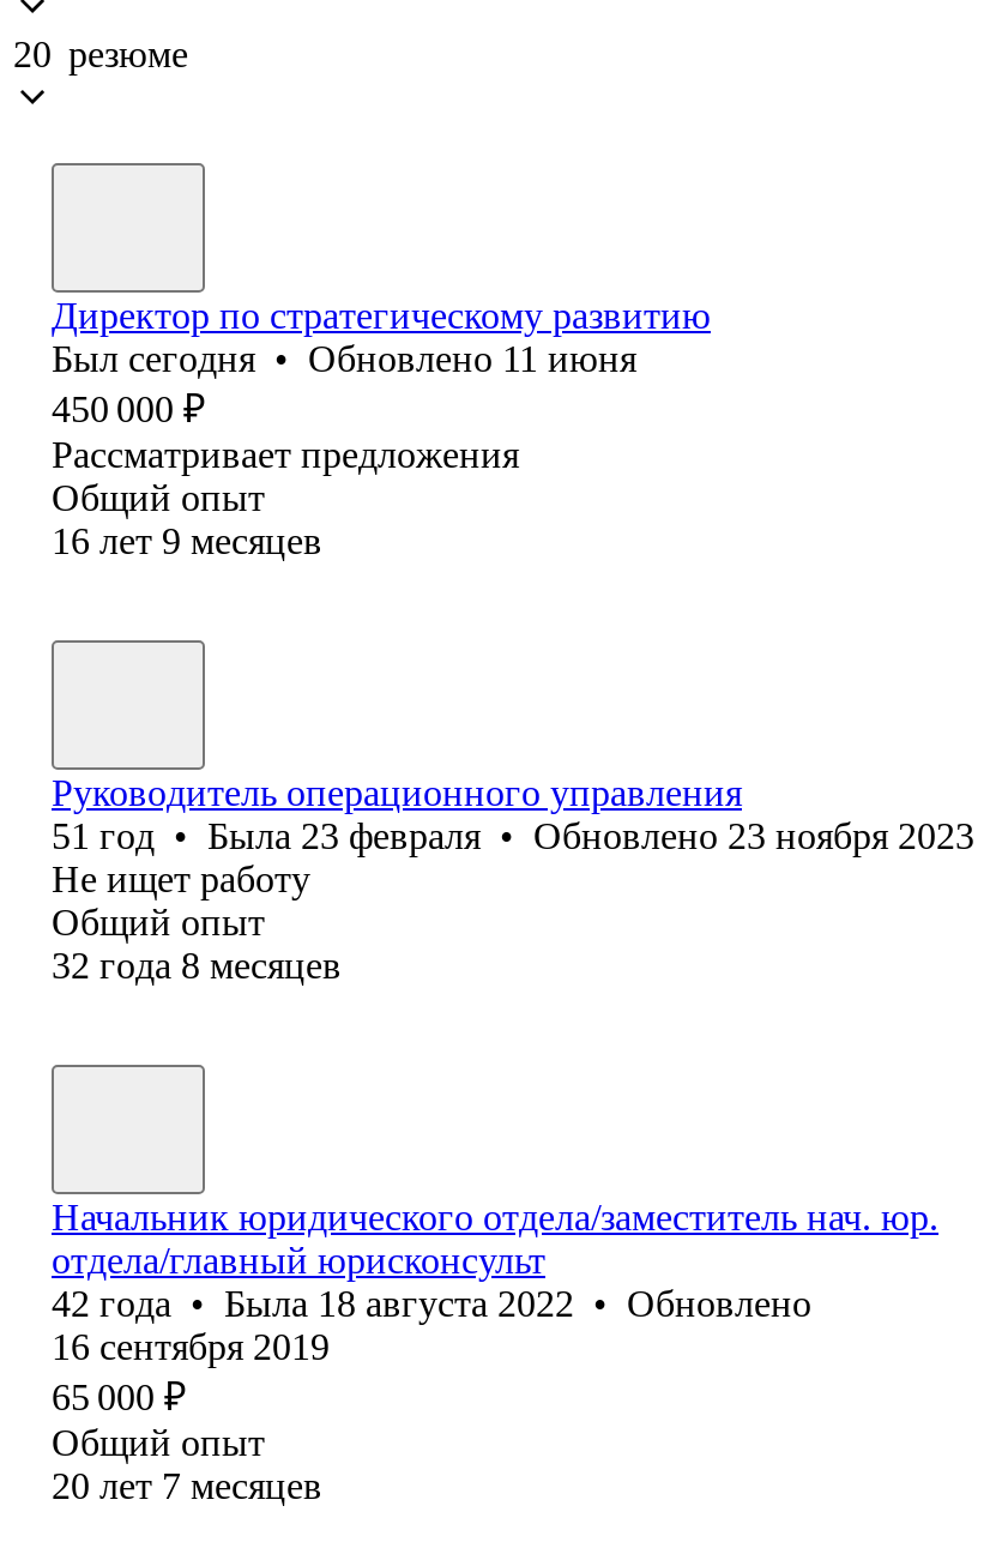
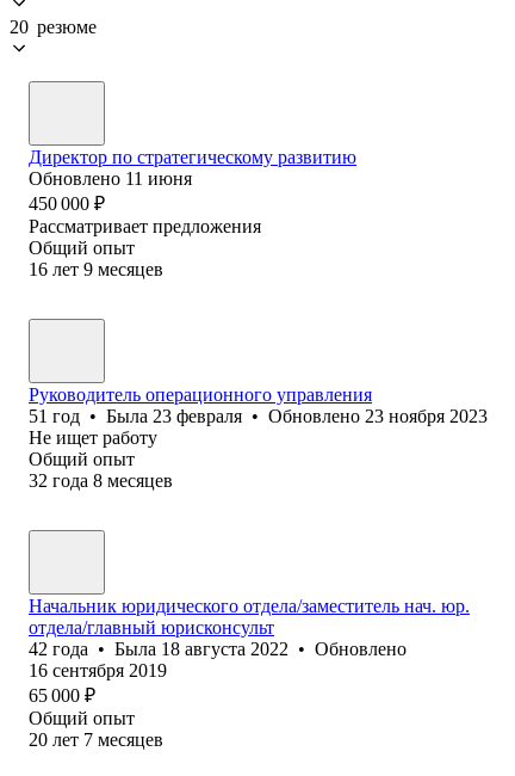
- Был сегодня • Обновлено 11 июня
+ Обновлено 11 июня
